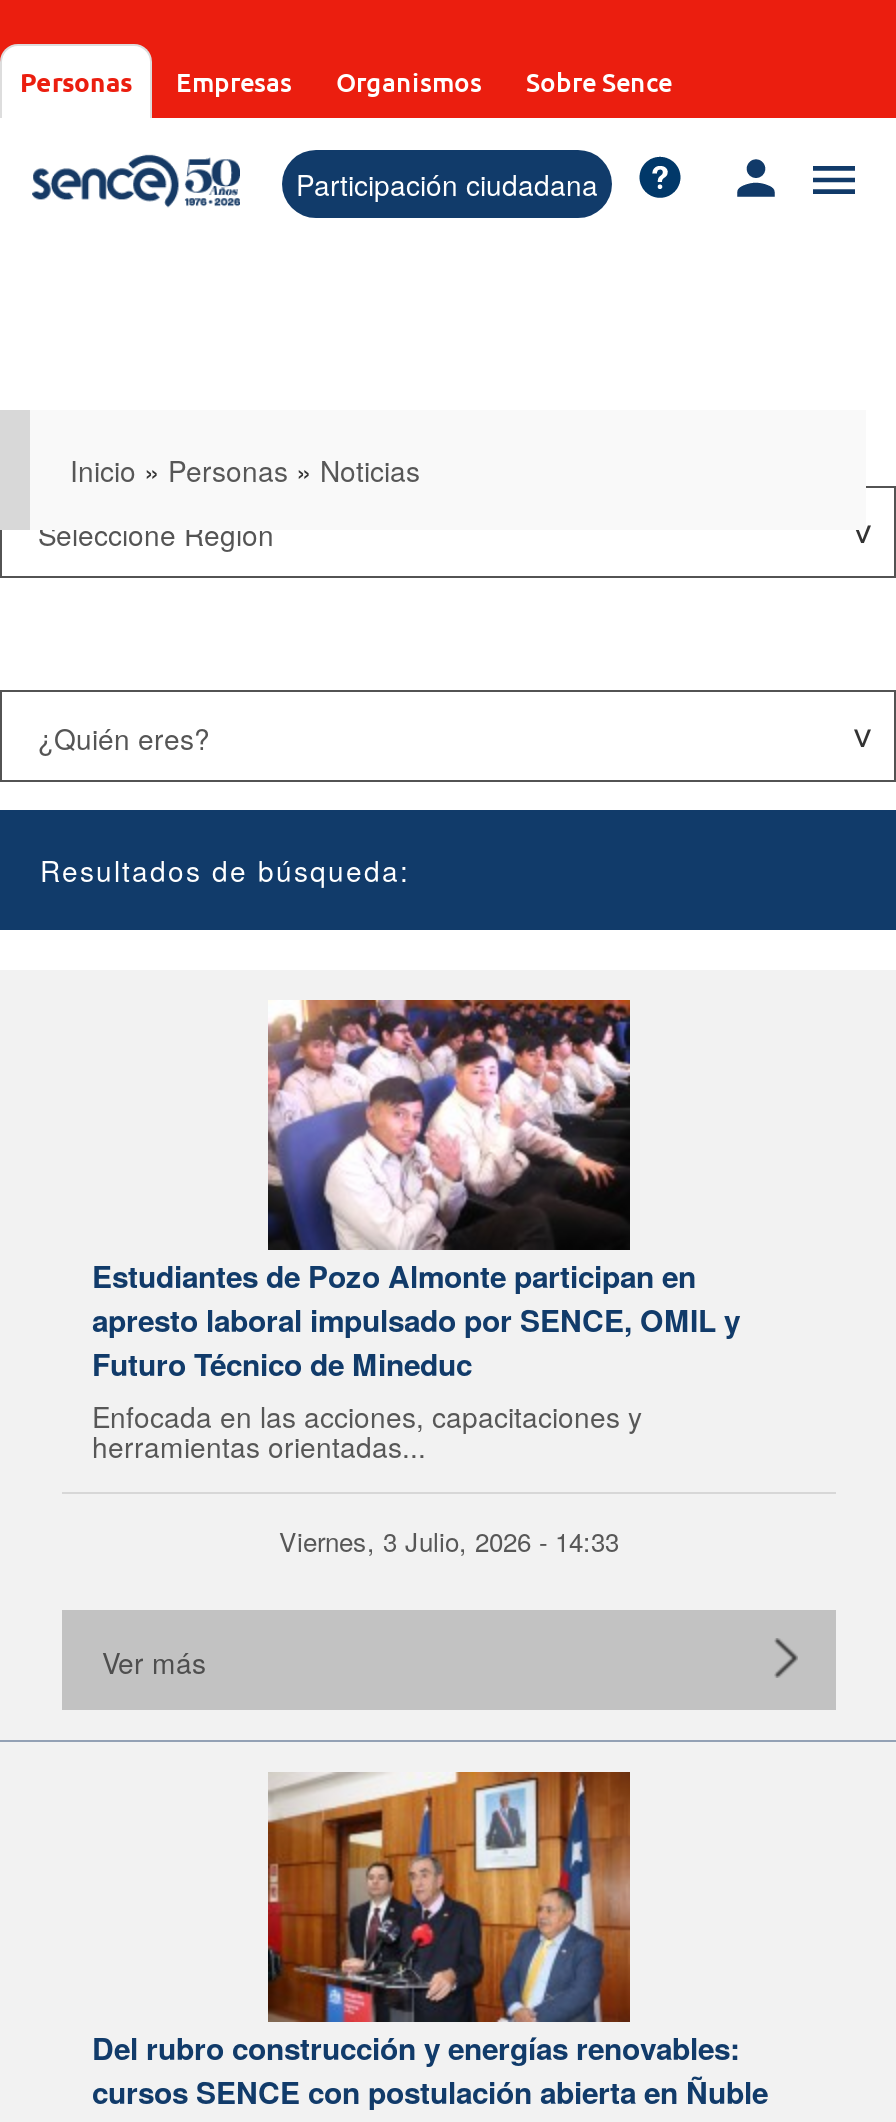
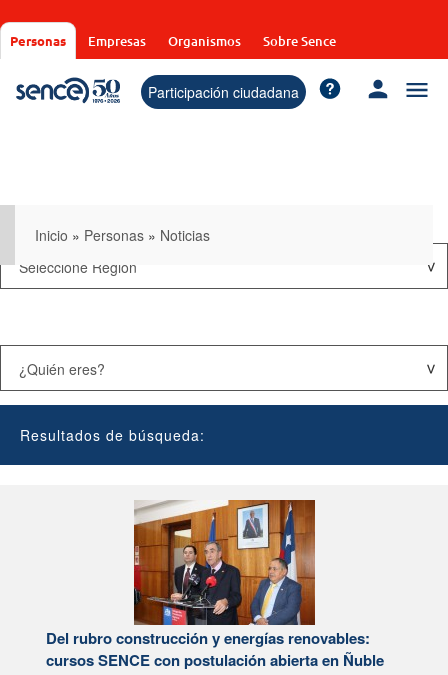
- [image]
- Estudiantes de Pozo Almonte participan en
- apresto laboral impulsado por SENCE, OMIL y
- Futuro Técnico de Mineduc
- Enfocada en las acciones, capacitaciones y
- herramientas orientadas...
- Viernes, 3 Julio, 2026 - 14:33
- Ver más
